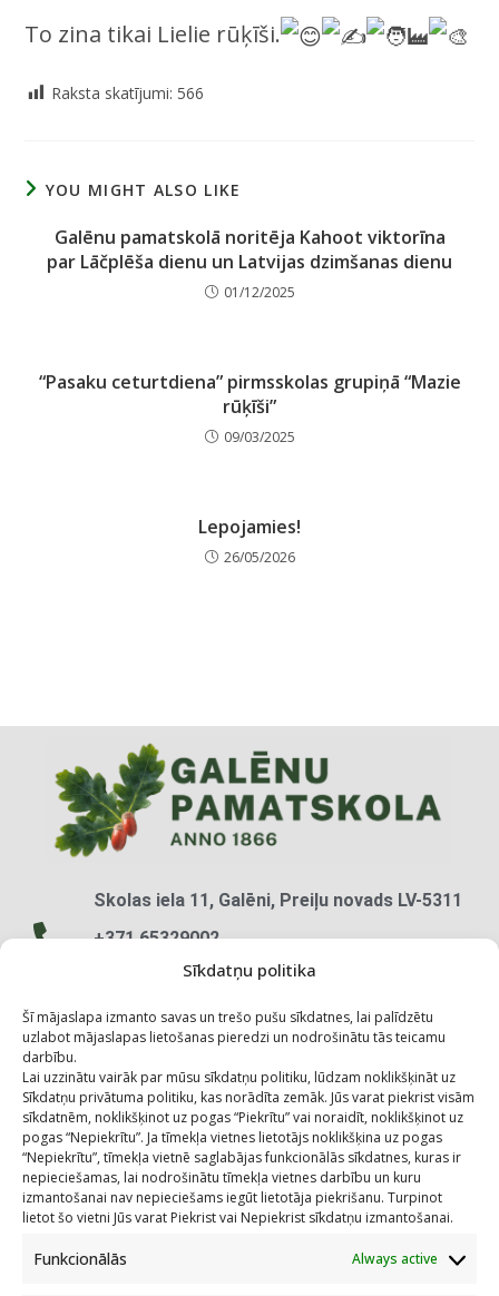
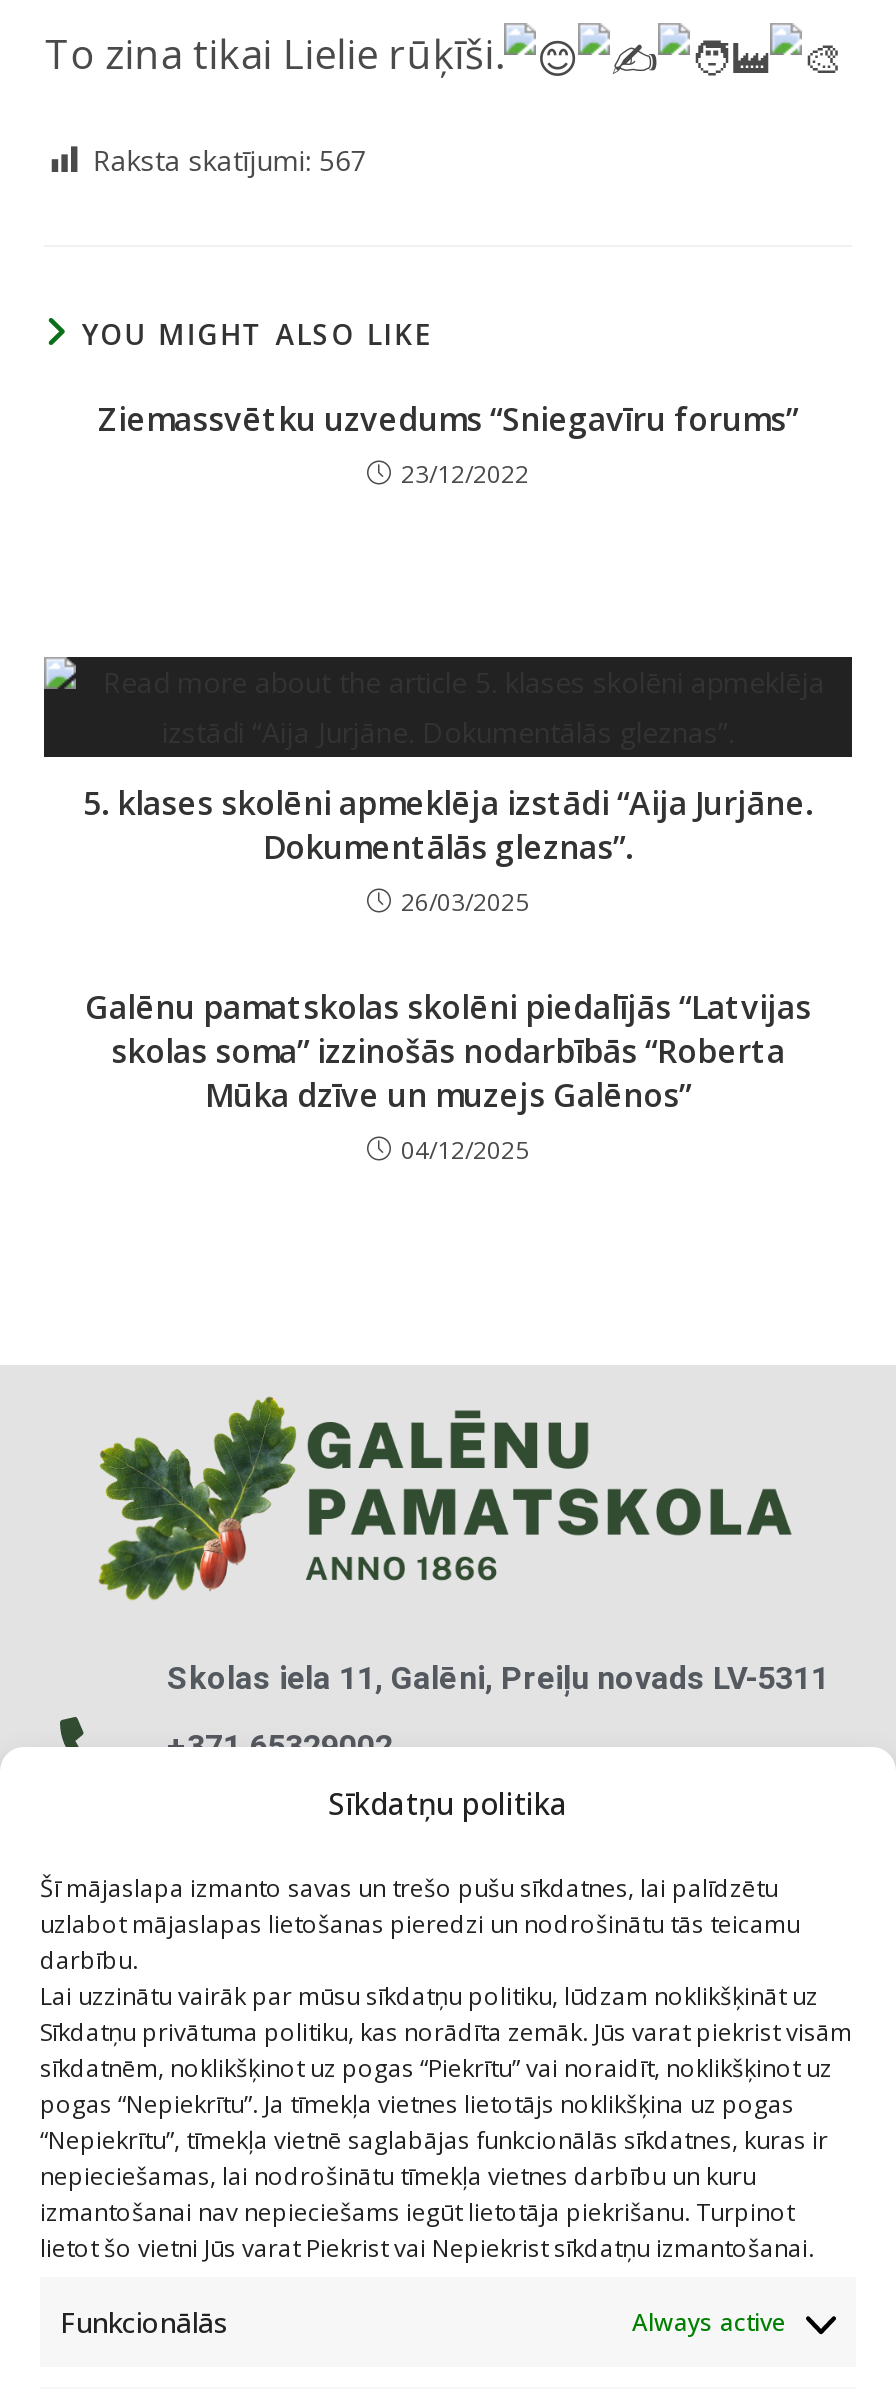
- Raksta skatījumi: 566
+ Raksta skatījumi: 567

- Galēnu pamatskolā noritēja Kahoot viktorīna
- par Lāčplēša dienu un Latvijas dzimšanas dienu
- 01/12/2025
+ Ziemassvētku uzvedums “Sniegavīru forums”
+ 23/12/2022

- “Pasaku ceturtdiena” pirmsskolas grupiņā “Mazie
- rūķīši”
- 09/03/2025
+ 5. klases skolēni apmeklēja izstādi “Aija Jurjāne.
+ Dokumentālās gleznas”.
+ 26/03/2025

- Lepojamies!
- 26/05/2026
+ Galēnu pamatskolas skolēni piedalījās “Latvijas
+ skolas soma” izzinošās nodarbībās “Roberta
+ Mūka dzīve un muzejs Galēnos”
+ 04/12/2025
